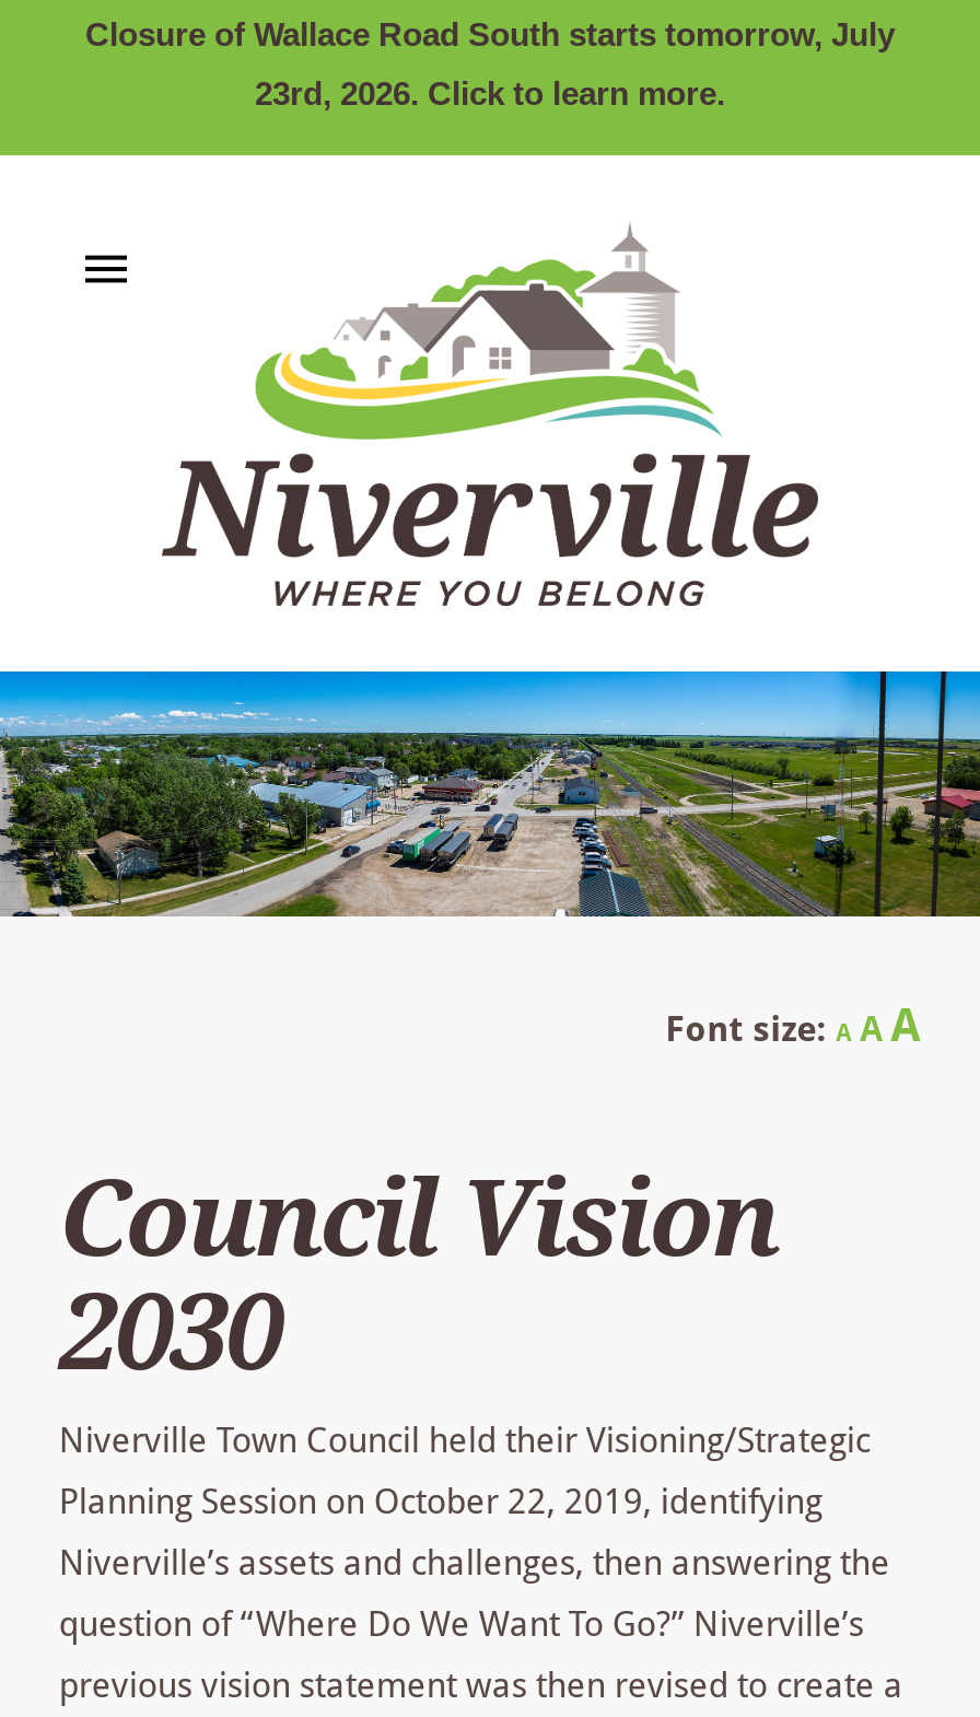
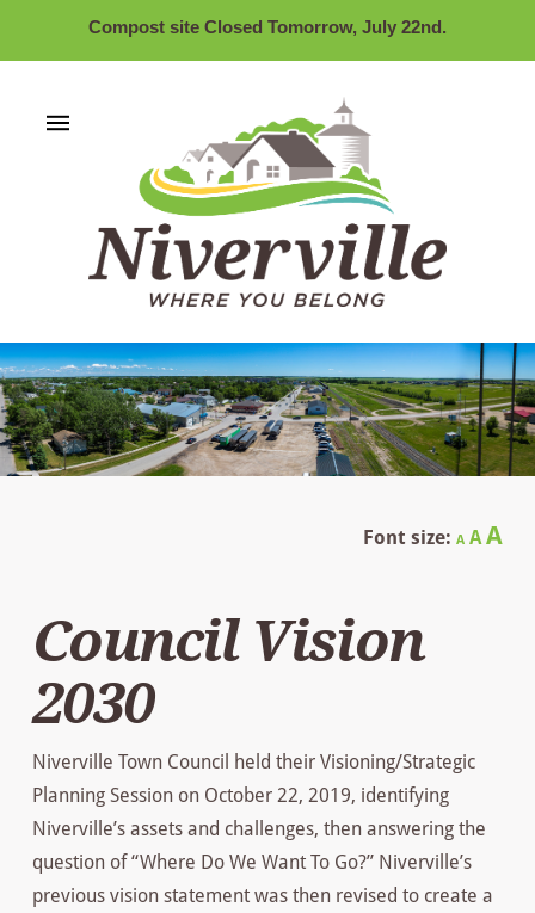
- Closure of Wallace Road South starts tomorrow, July
- 23rd, 2026. Click to learn more.
+ Compost site Closed Tomorrow, July 22nd.
